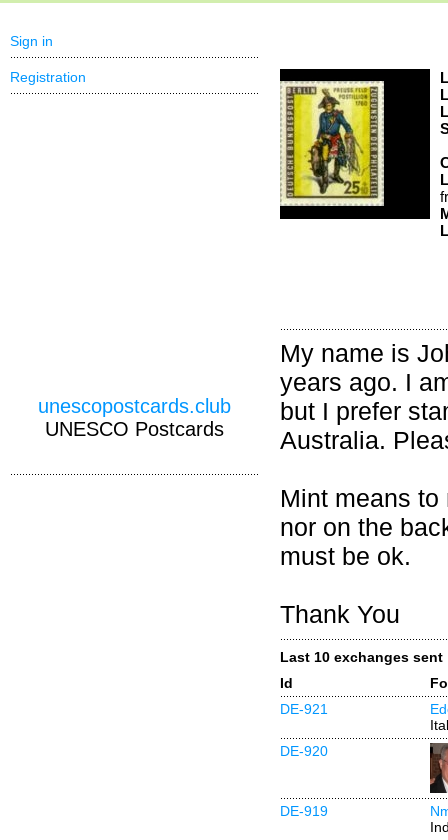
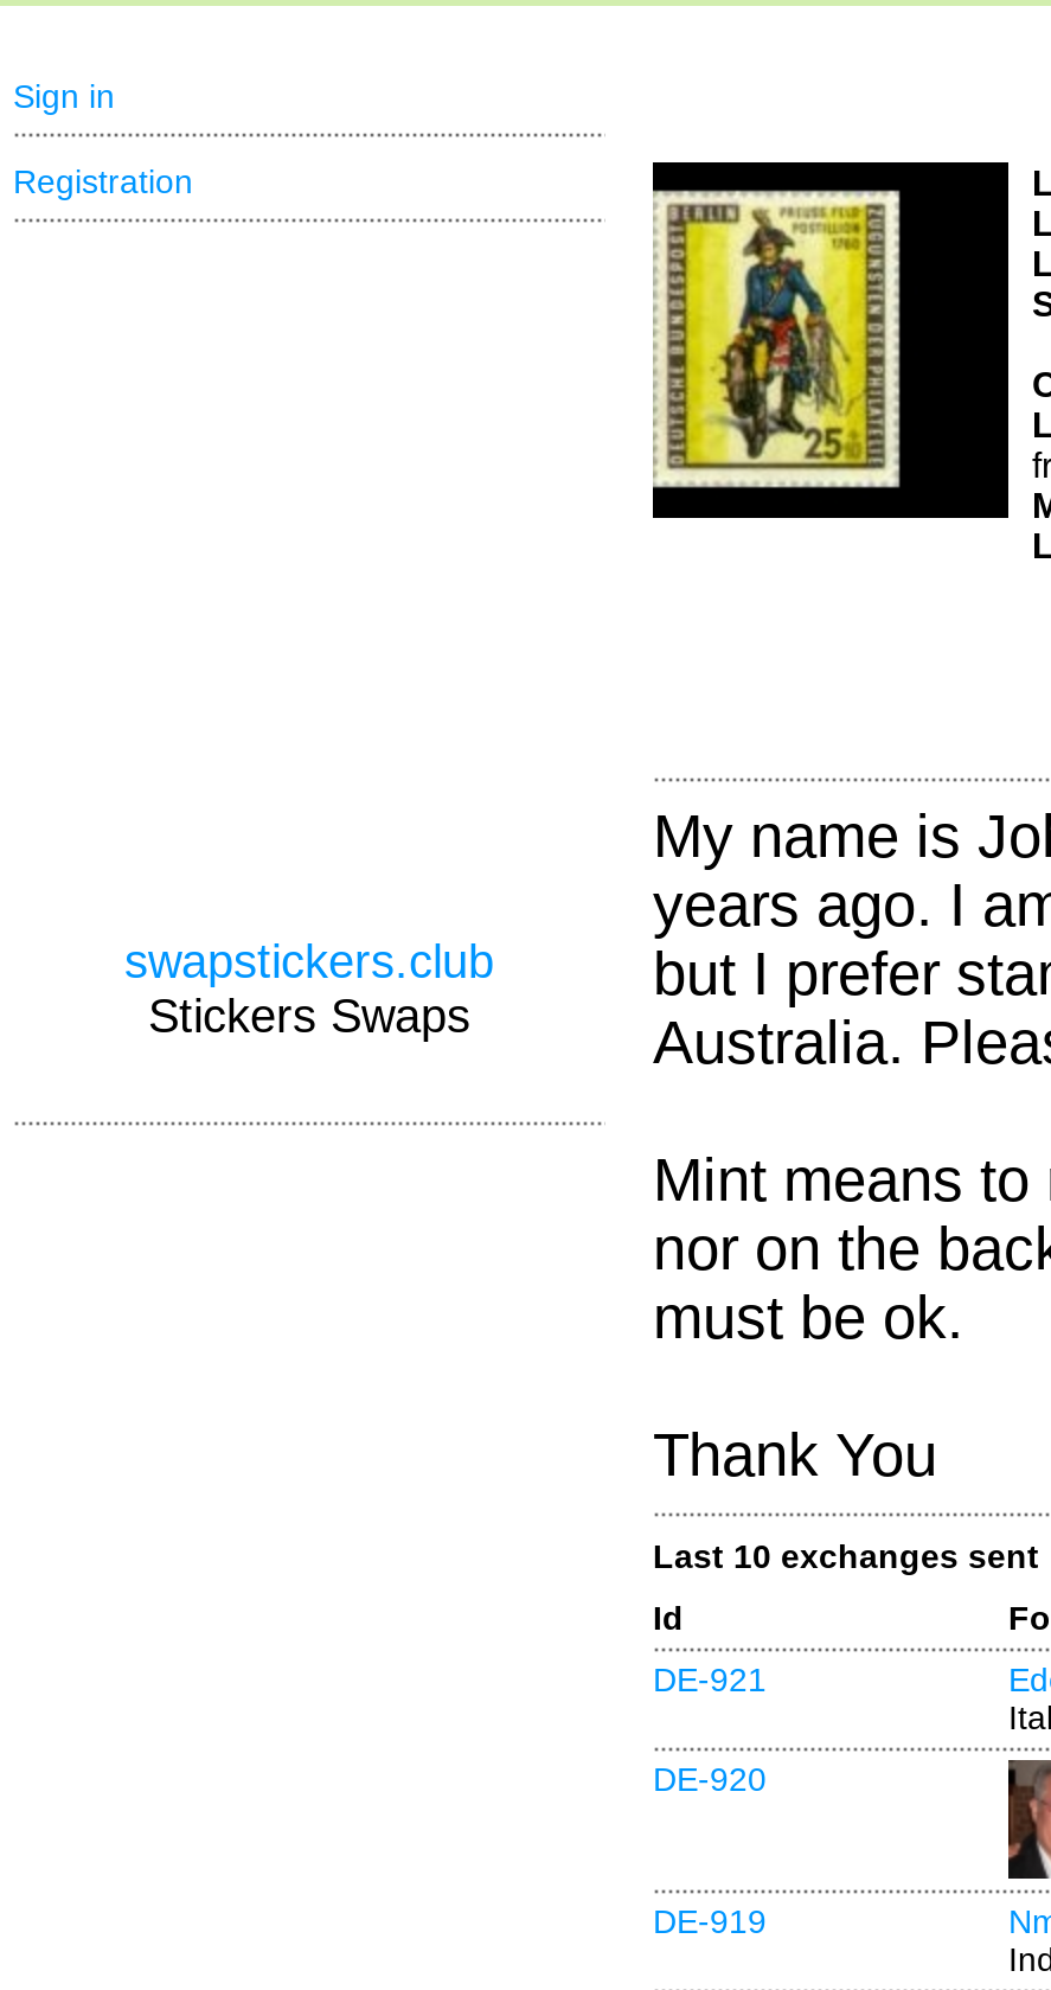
- unescopostcards.club
- UNESCO Postcards
+ swapstickers.club
+ Stickers Swaps
